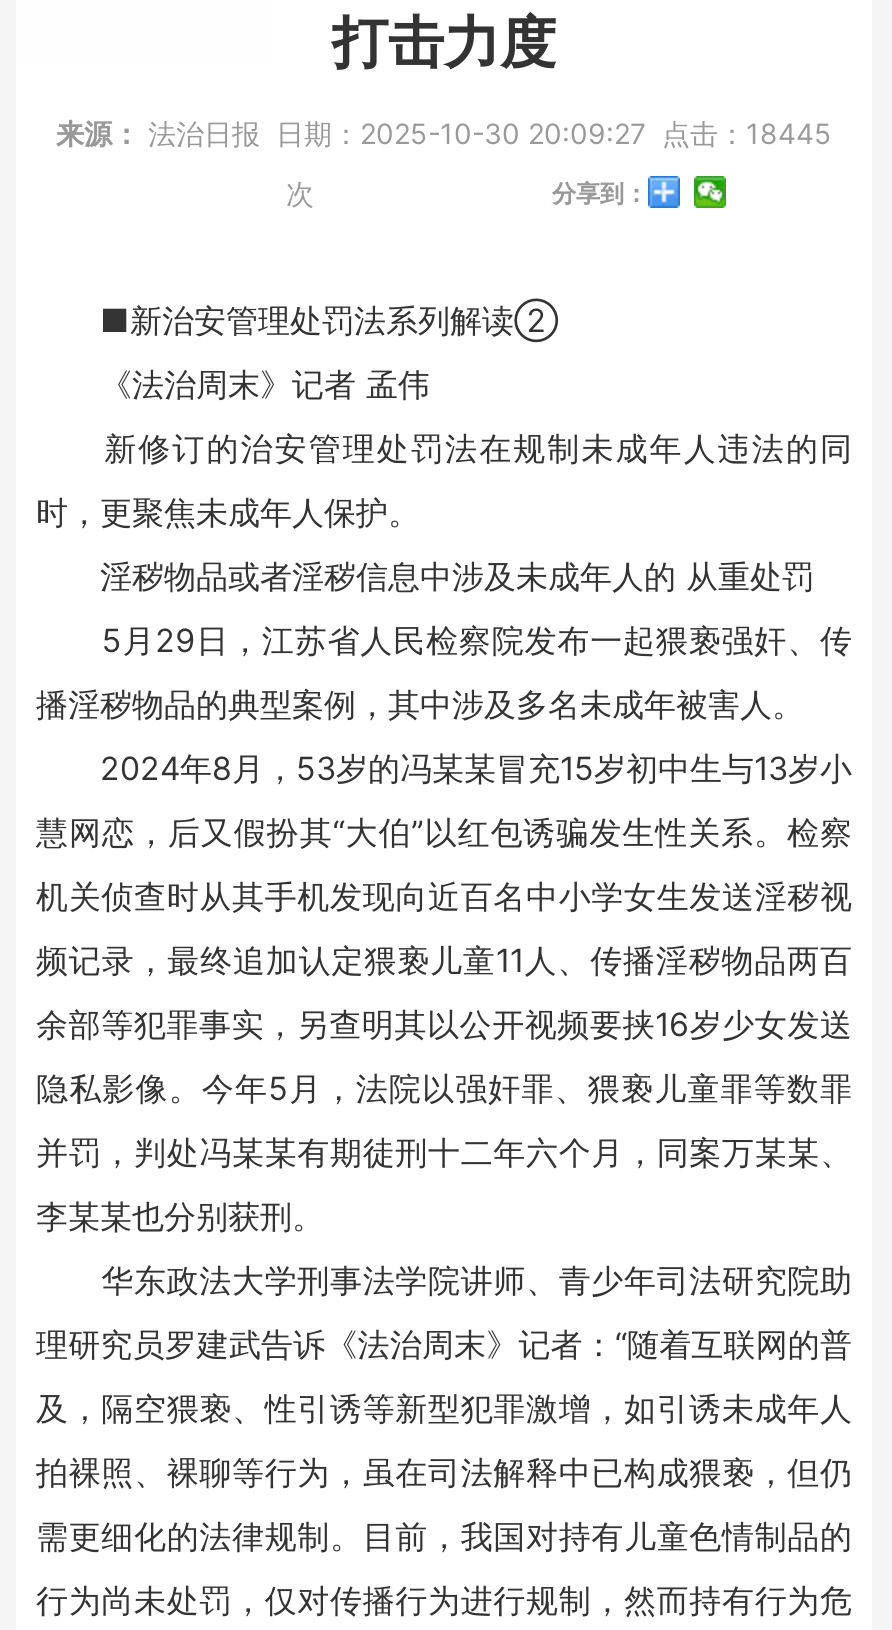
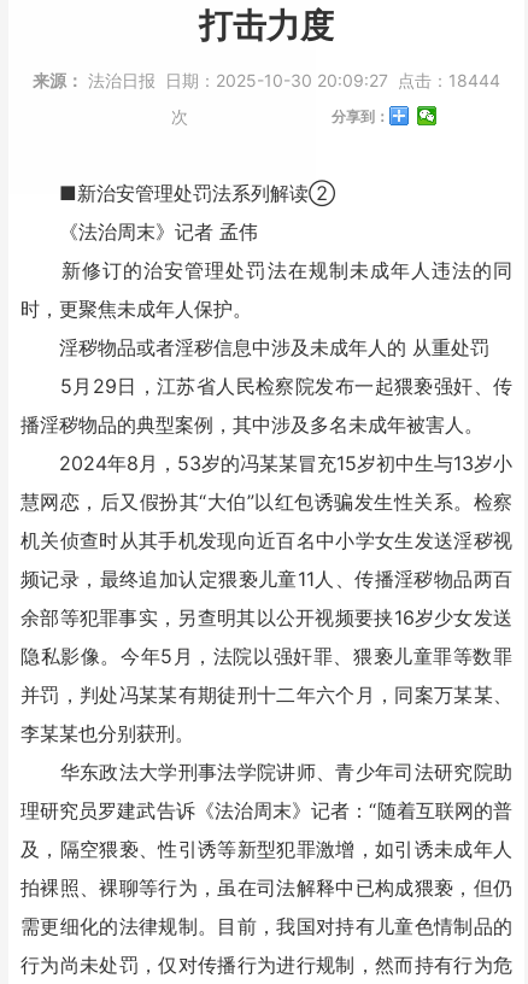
- 来源：法治日报日期：2025-10-30 20:09:27点击：18445
+ 来源：法治日报日期：2025-10-30 20:09:27点击：18444
